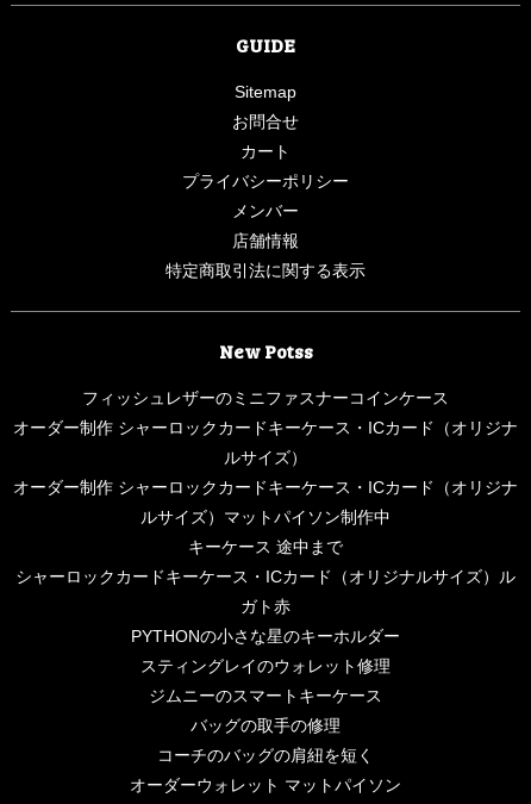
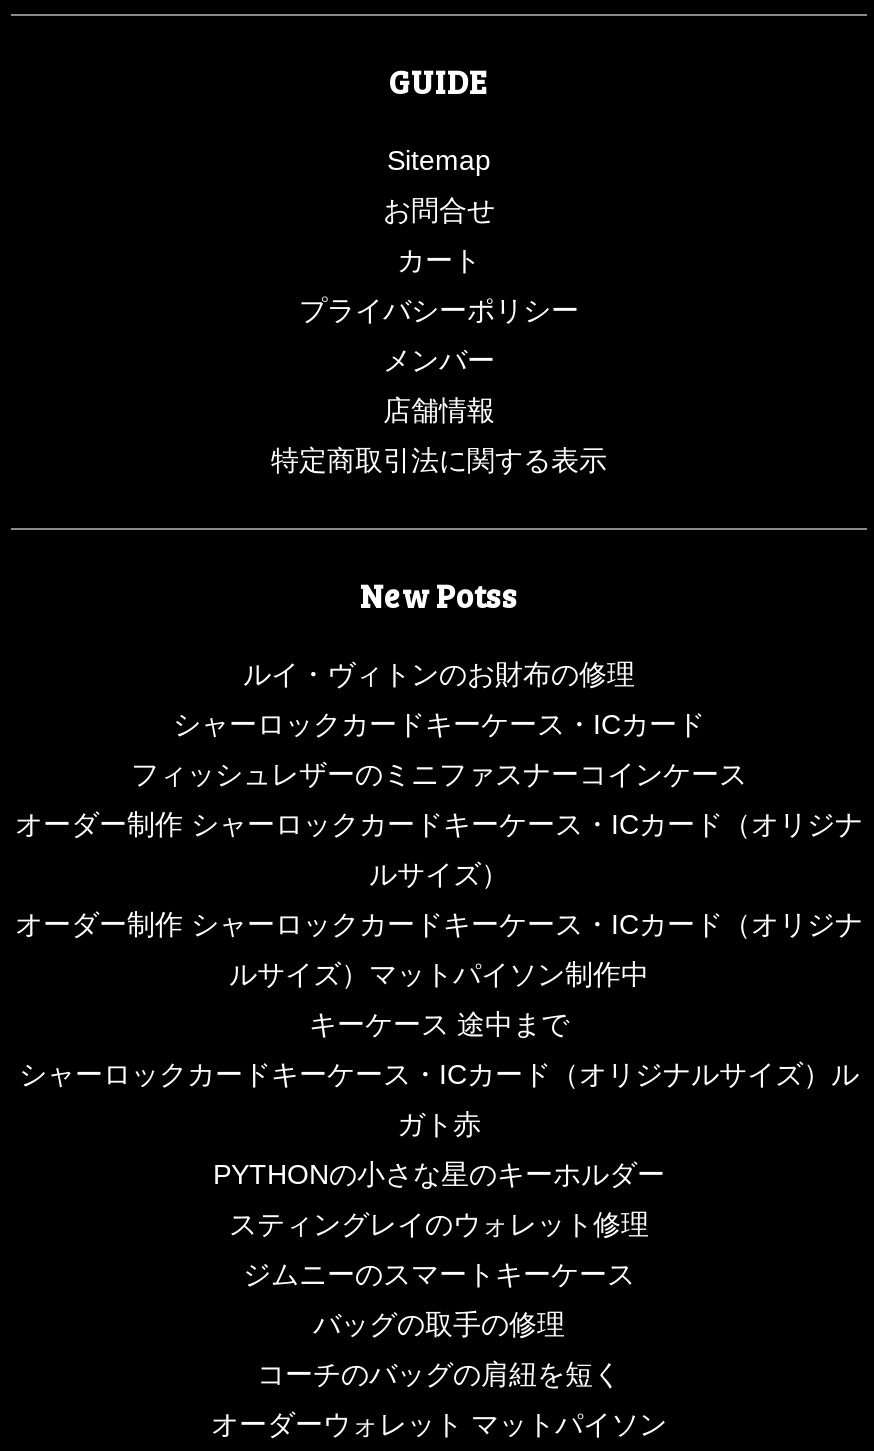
+ ルイ・ヴィトンのお財布の修理
+ シャーロックカードキーケース・ICカード
